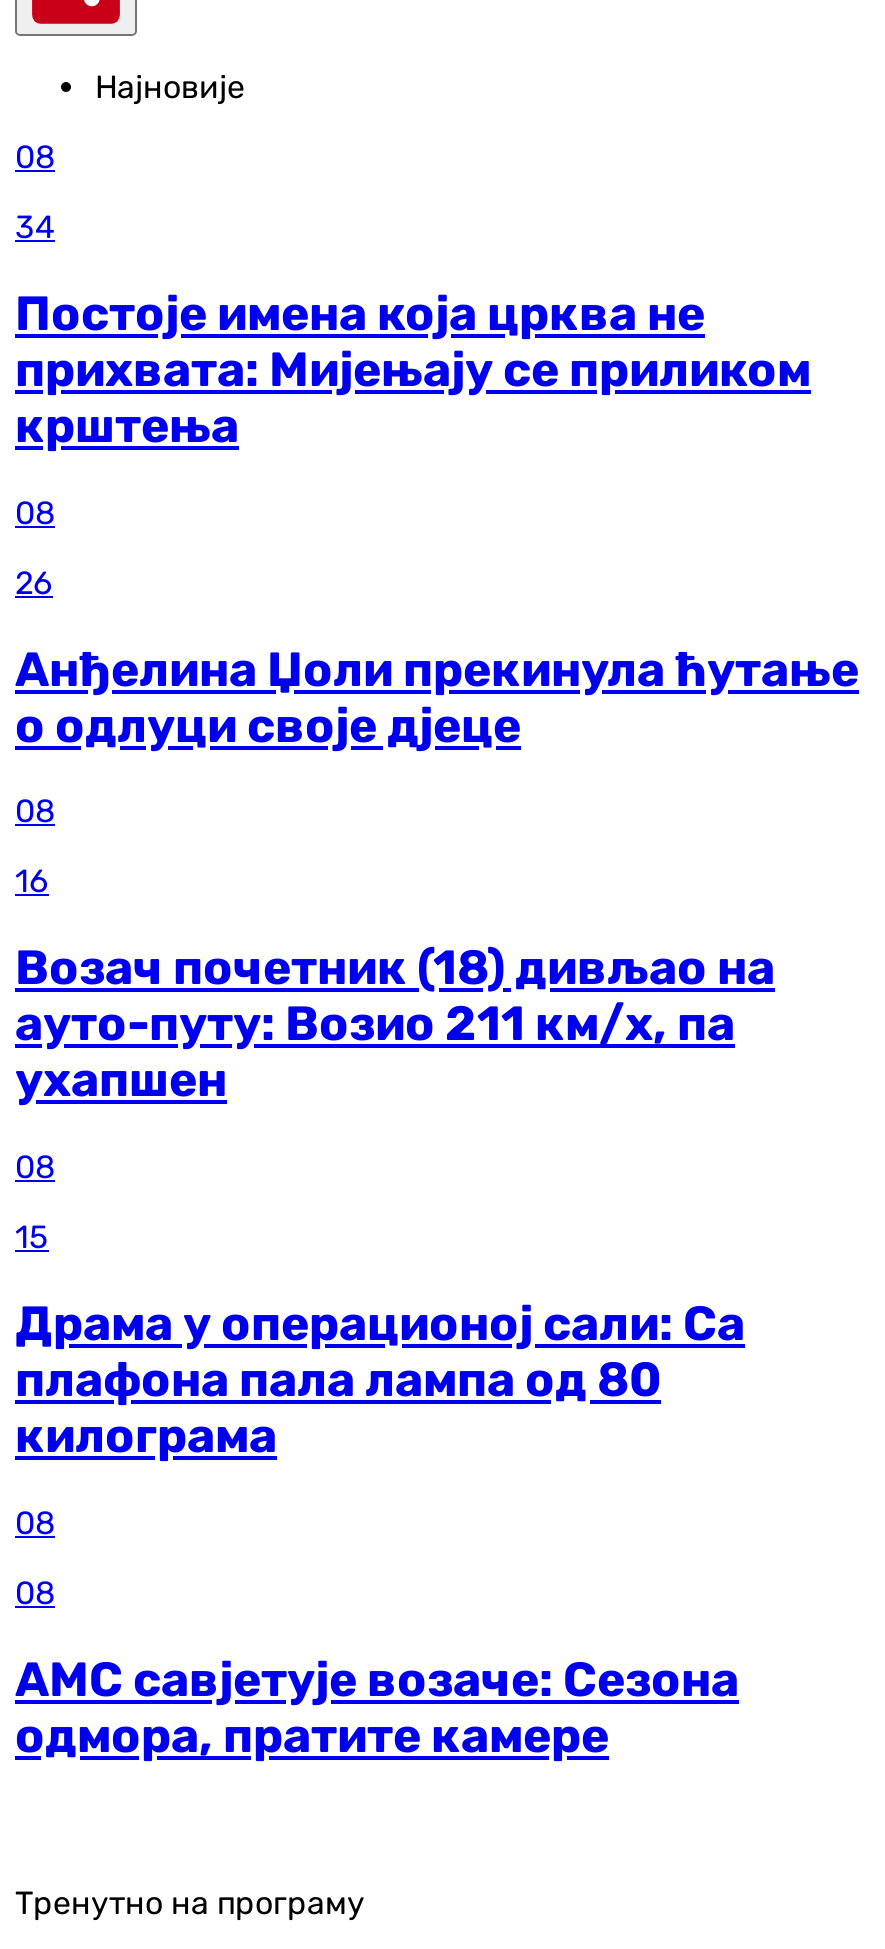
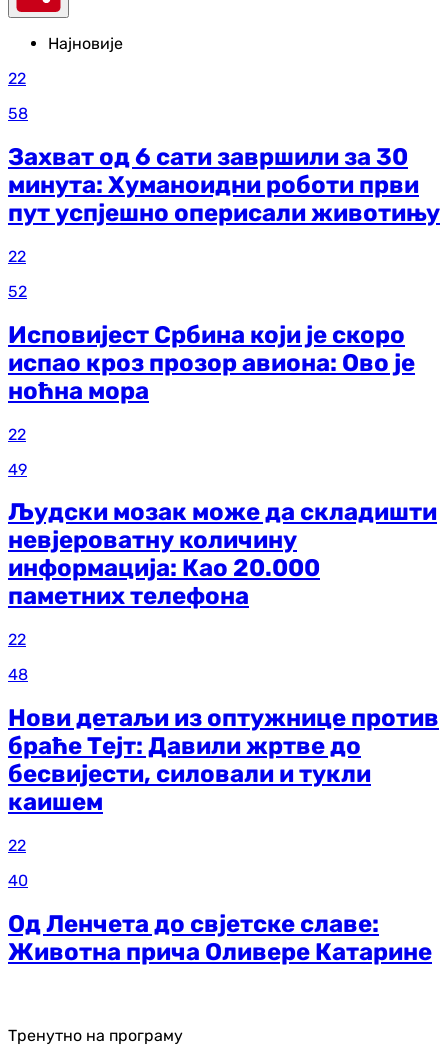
- 08
+ 22

- 34
+ 58

- Постоје имена која црква не
- прихвата: Мијењају се приликом
- крштења
+ Захват од 6 сати завршили за 30
+ минута: Хуманоидни роботи први
+ пут успјешно оперисали животињу

- 08
+ 22

- 26
+ 52

- Анђелина Џоли прекинула ћутање
- о одлуци своје д‌јеце
+ Исповијест Србина који је скоро
+ испао кроз прозор авиона: Ово је
+ ноћна мора

- 08
+ 22

- 16
+ 49

- Возач почетник (18) дивљао на
- ауто-путу: Возио 211 км/х, па
- ухапшен
+ Људски мозак може да складишти
+ невјероватну количину
+ информација: Као 20.000
+ паметних телефона

- 08
+ 22

- 15
+ 48

- Драма у операционој сали: Са
- плафона пала лампа од 80
- килограма
+ Нови детаљи из оптужнице против
+ браће Тејт: Давили жртве до
+ бесвијести, силовали и тукли
+ каишем

- 08
+ 22

- 08
+ 40

- АМС савјетује возаче: Сезона
- одмора, пратите камере
+ Од Ленчета до свјетске славе:
+ Животна прича Оливере Катарине
